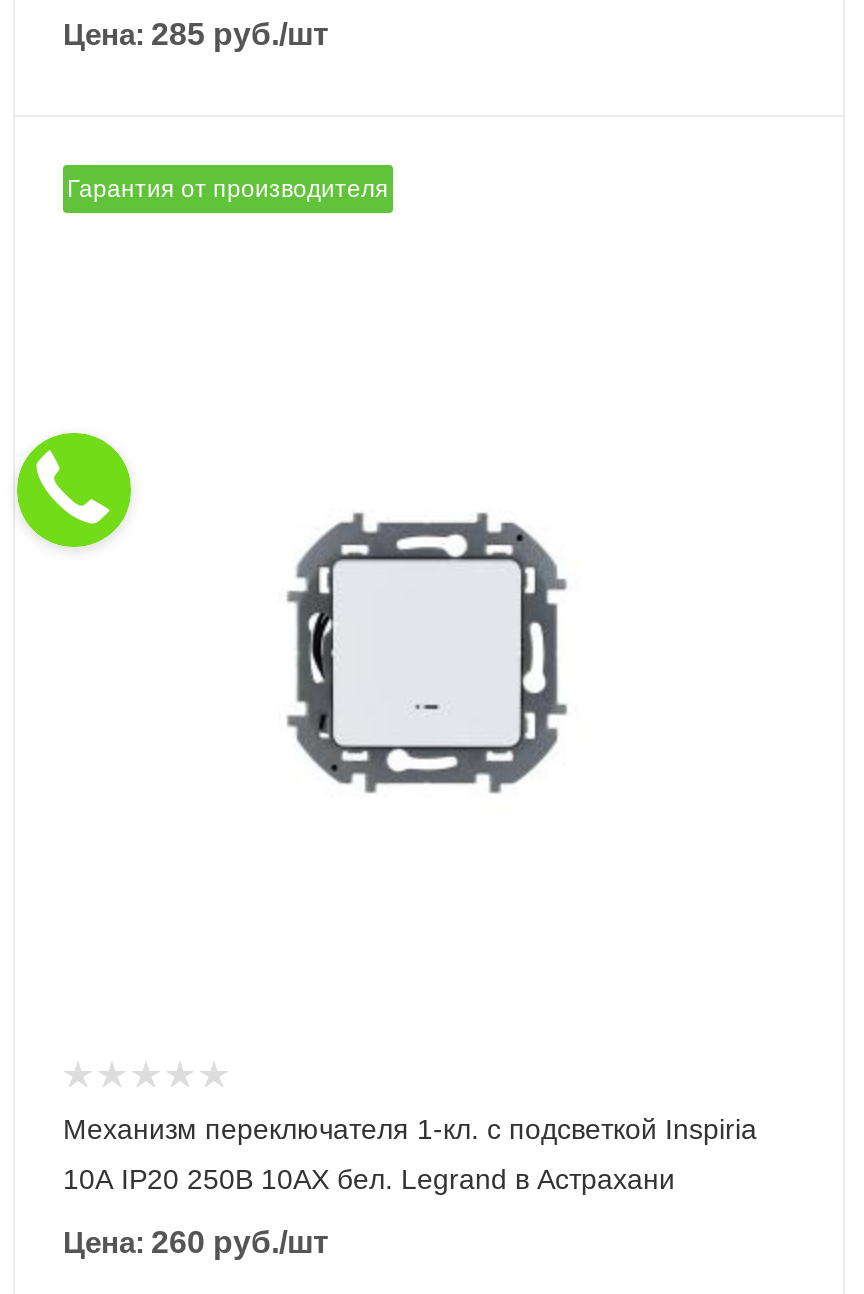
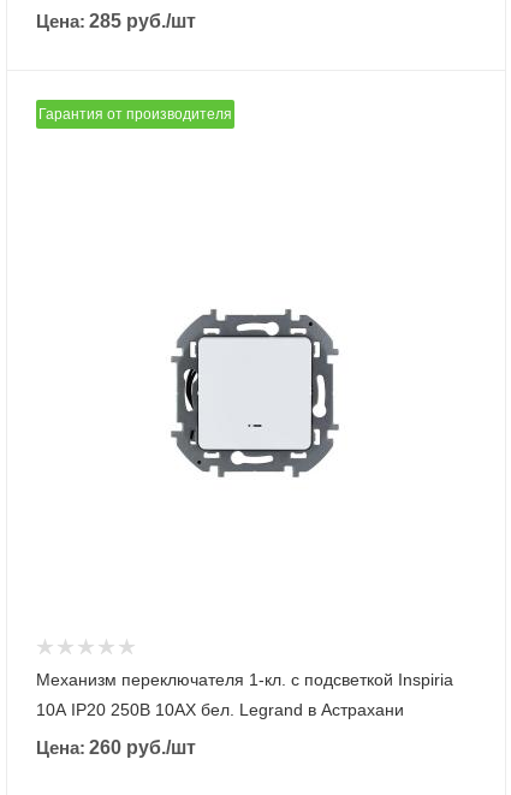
- [image]
